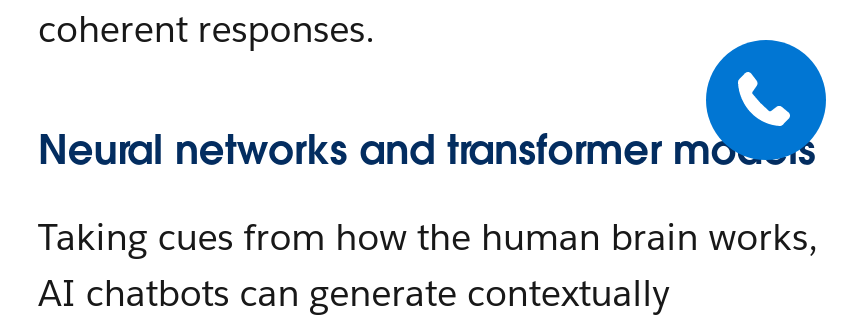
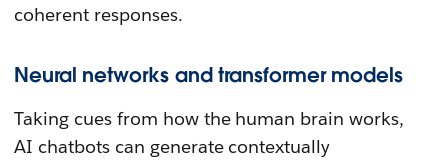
- [image]
